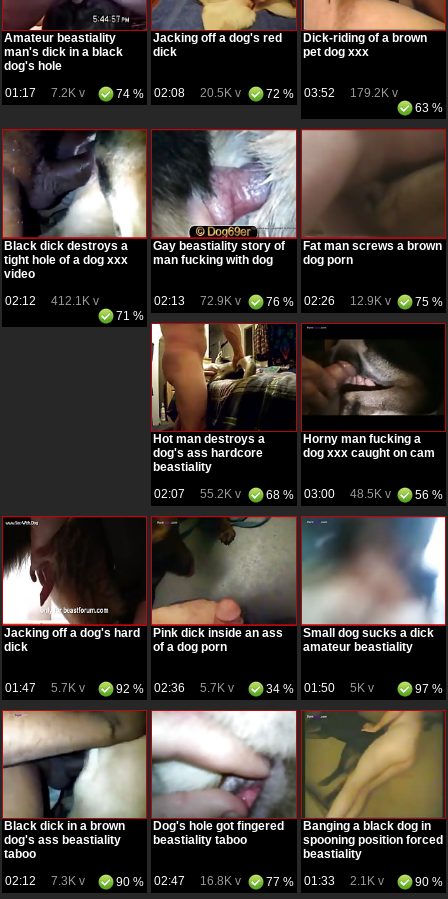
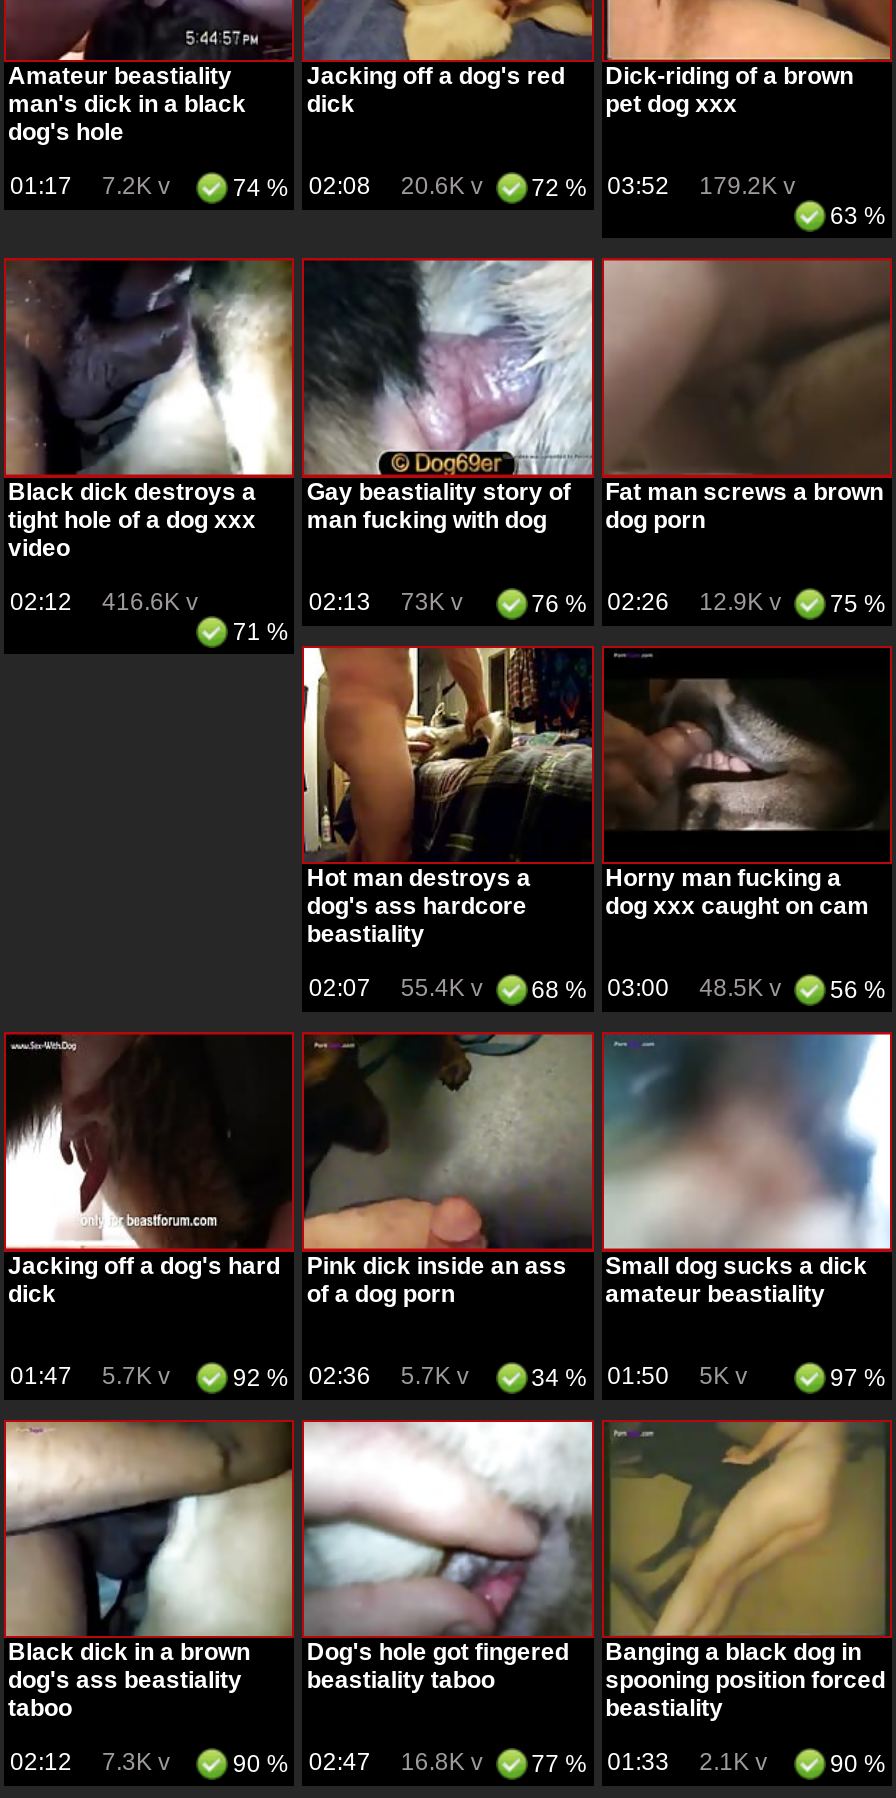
- 74 % 02:08 20.5K v 72 % 03:52 179.2K v
+ 74 % 02:08 20.6K v 72 % 03:52 179.2K v

- 02:12 412.1K v
+ 02:12 416.6K v

- 72.9K v
+ 73K v

- 02:07 55.2K v 68 % 03:00 48.5K v 56 %
+ 02:07 55.4K v 68 % 03:00 48.5K v 56 %
